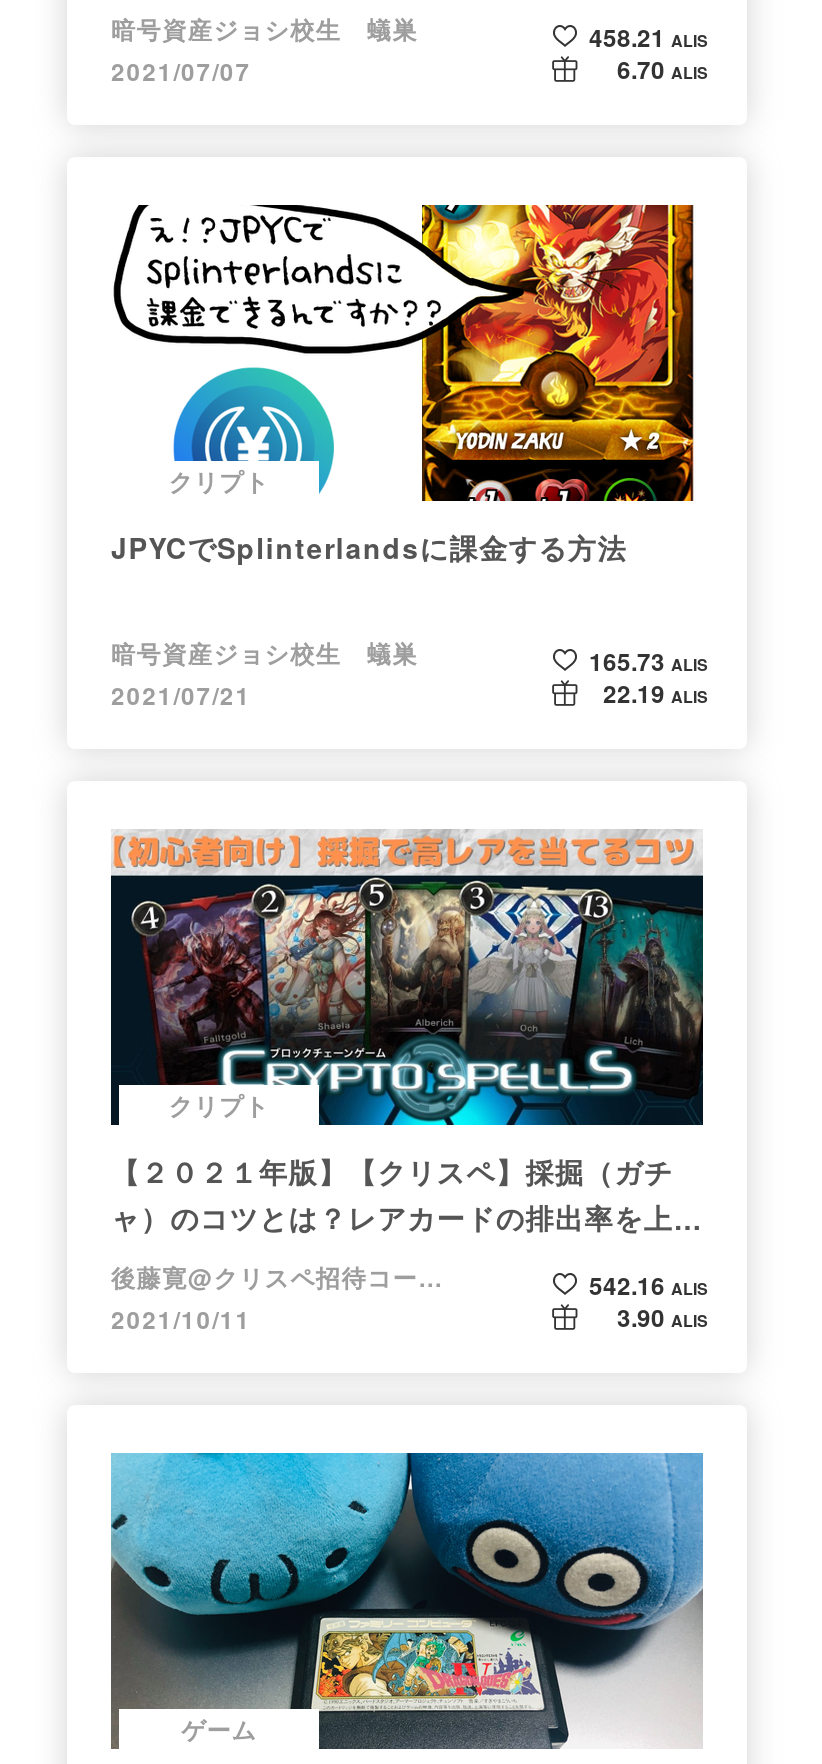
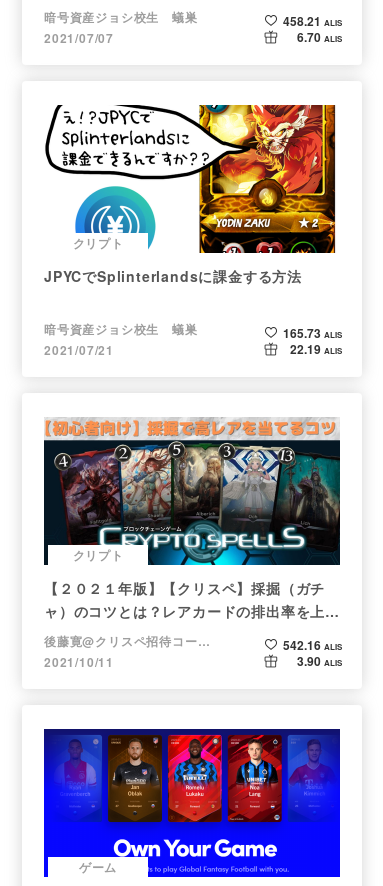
- [image]
+ [image]
